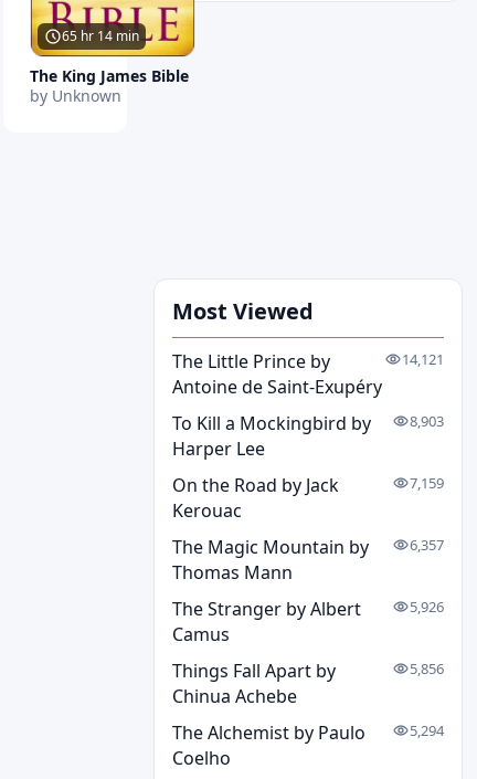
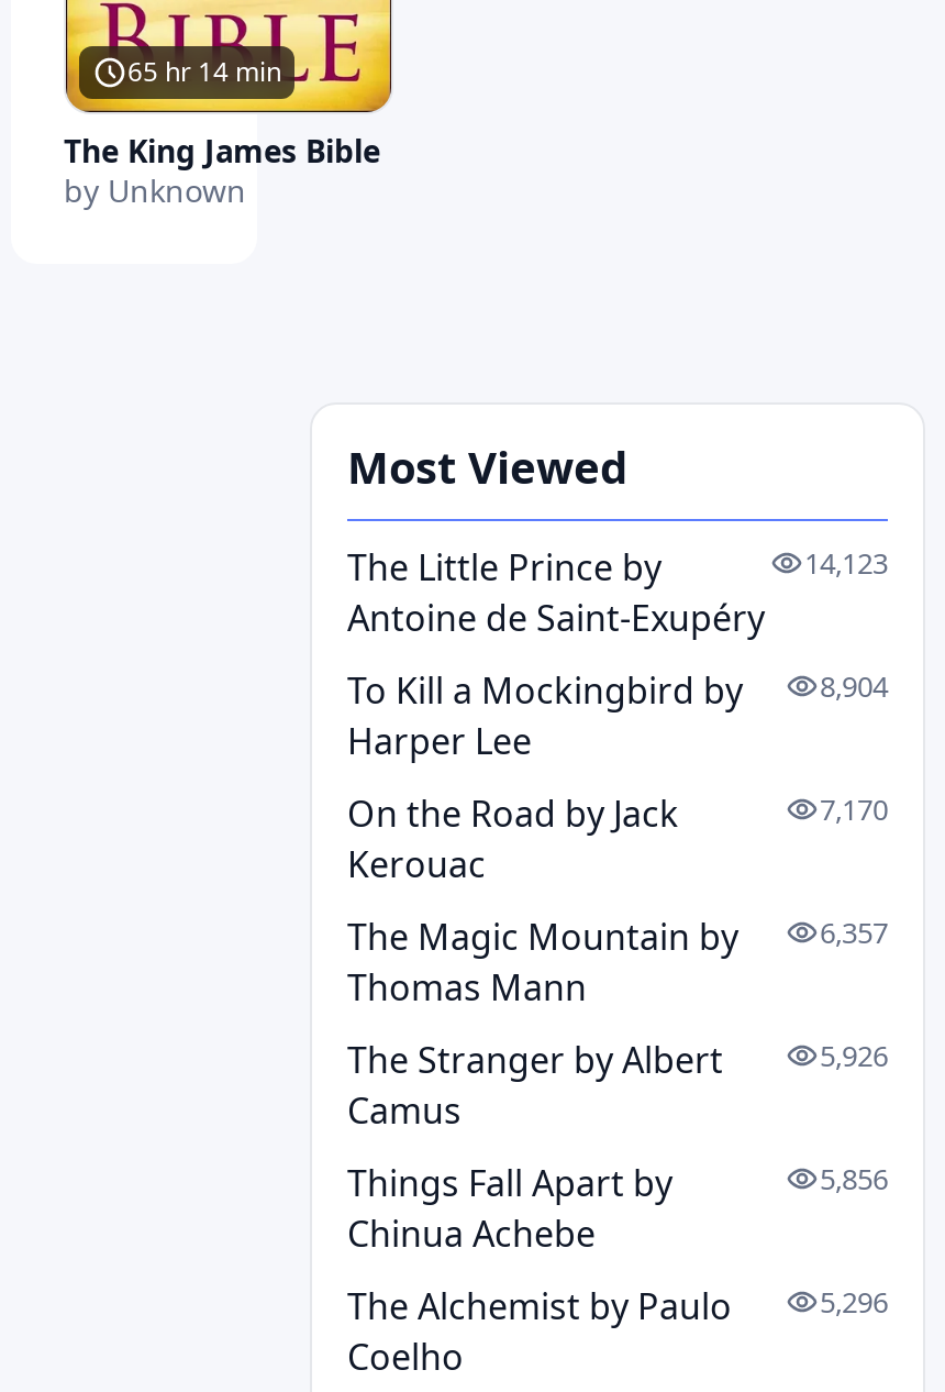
- 14,121
+ 14,123

- To Kill a Mockingbird by 8,903
+ To Kill a Mockingbird by 8,904

- 7,159
+ 7,170

- 5,294
+ 5,296
